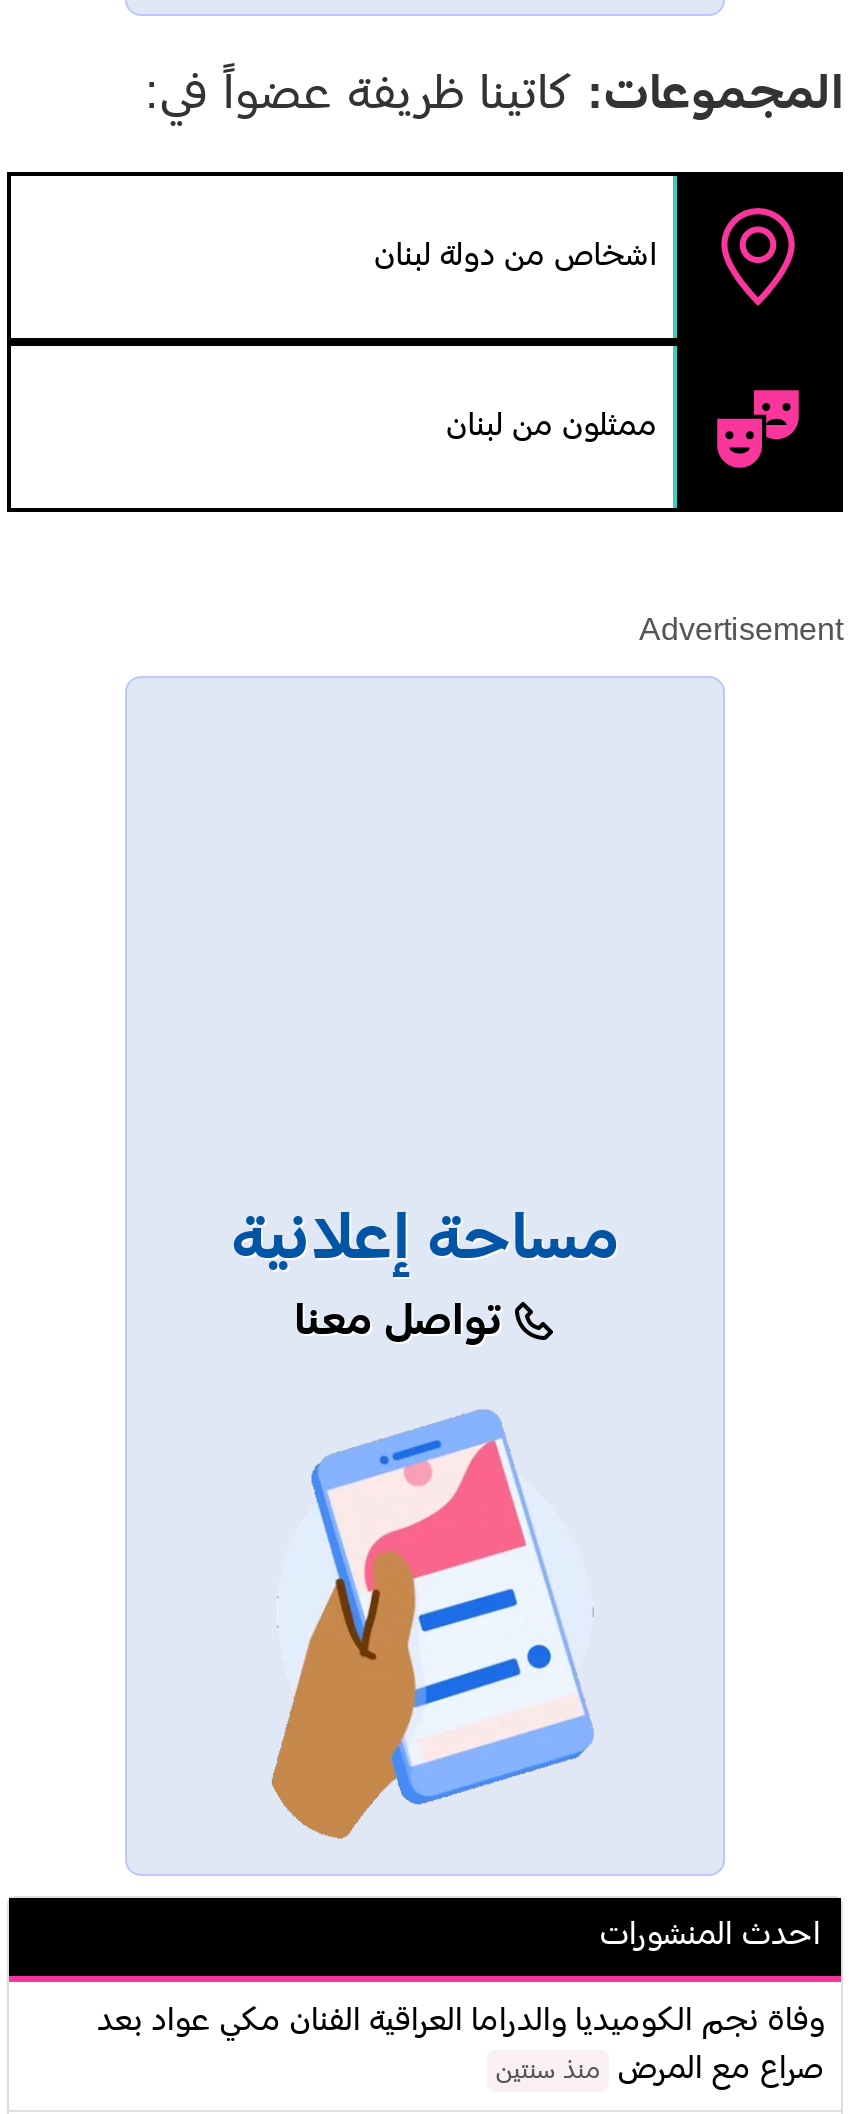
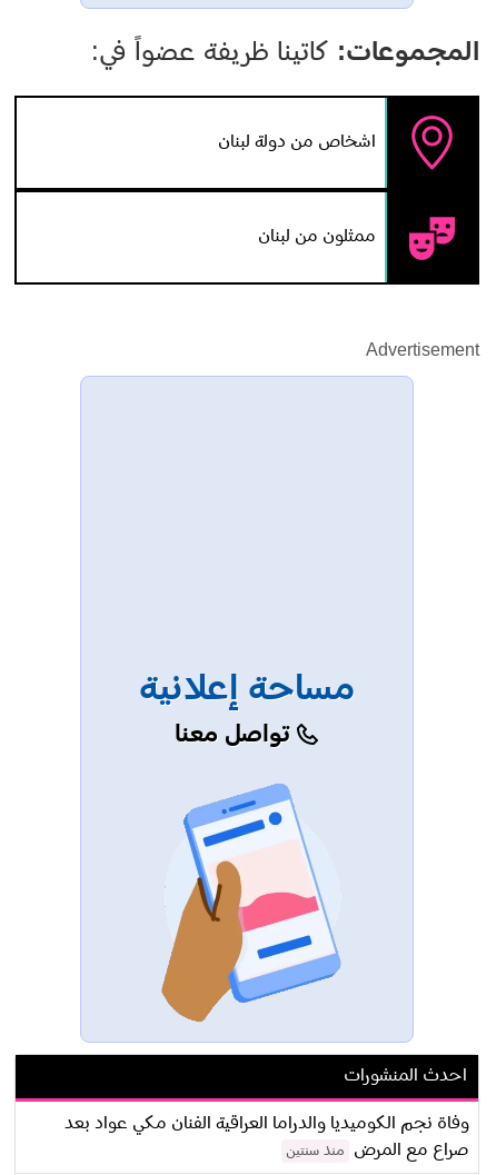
- [image]
+ [image]
